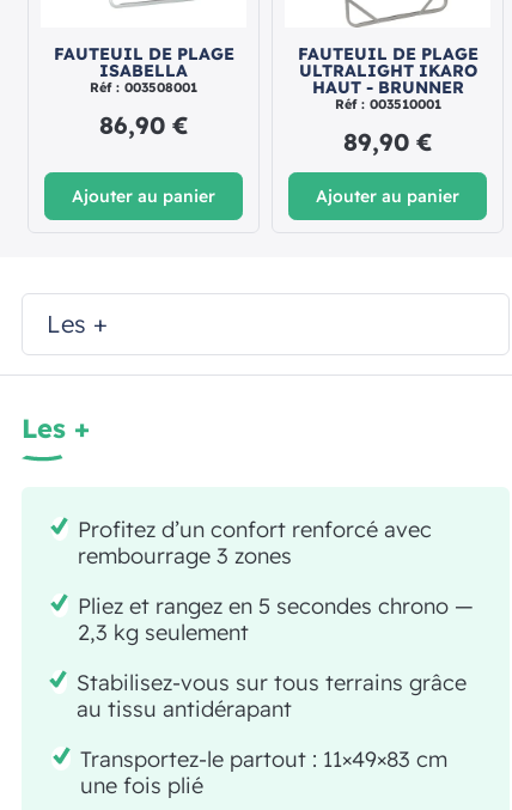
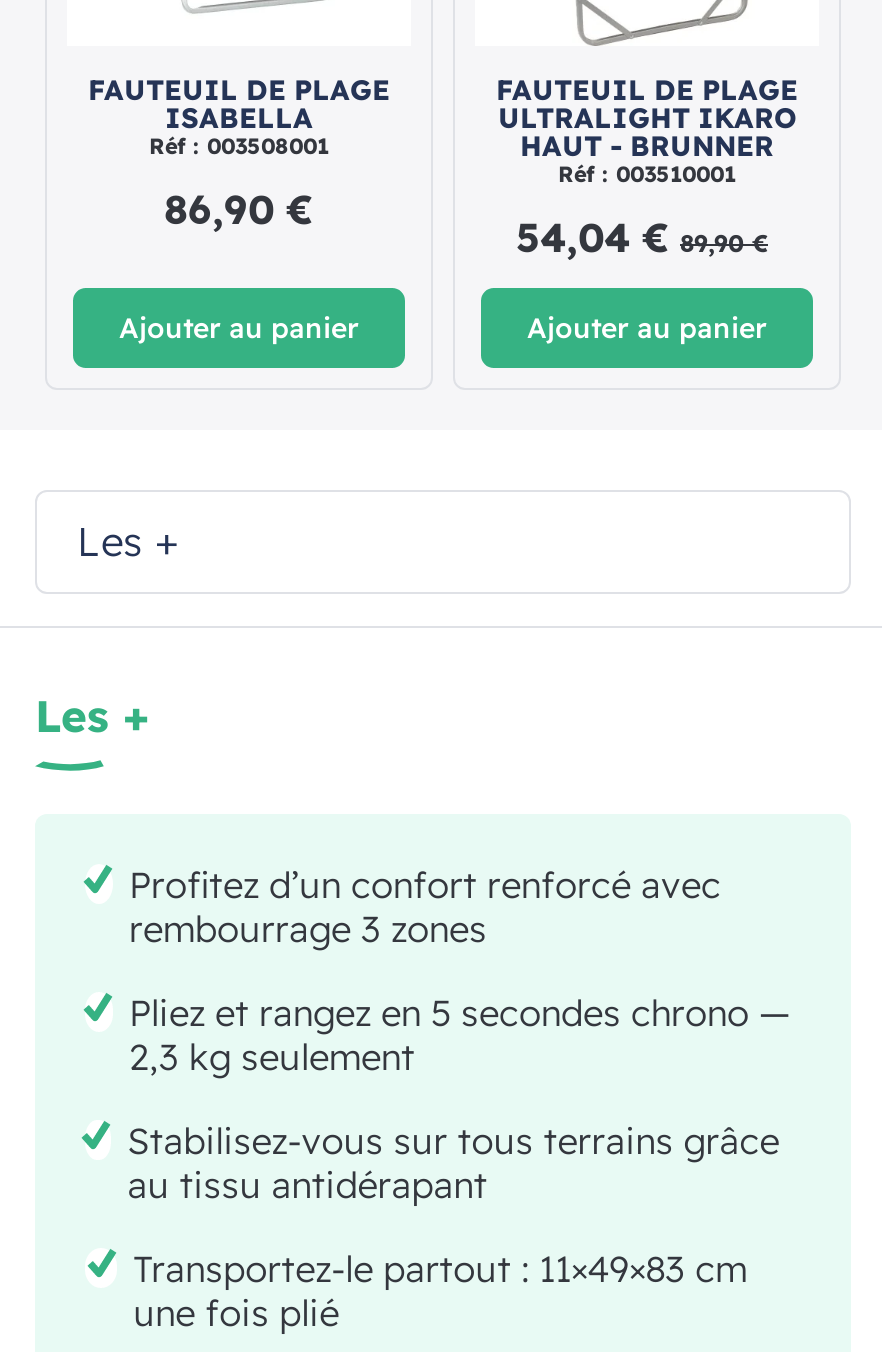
- 89,90 €
+ 54,04 € 89,90 €
